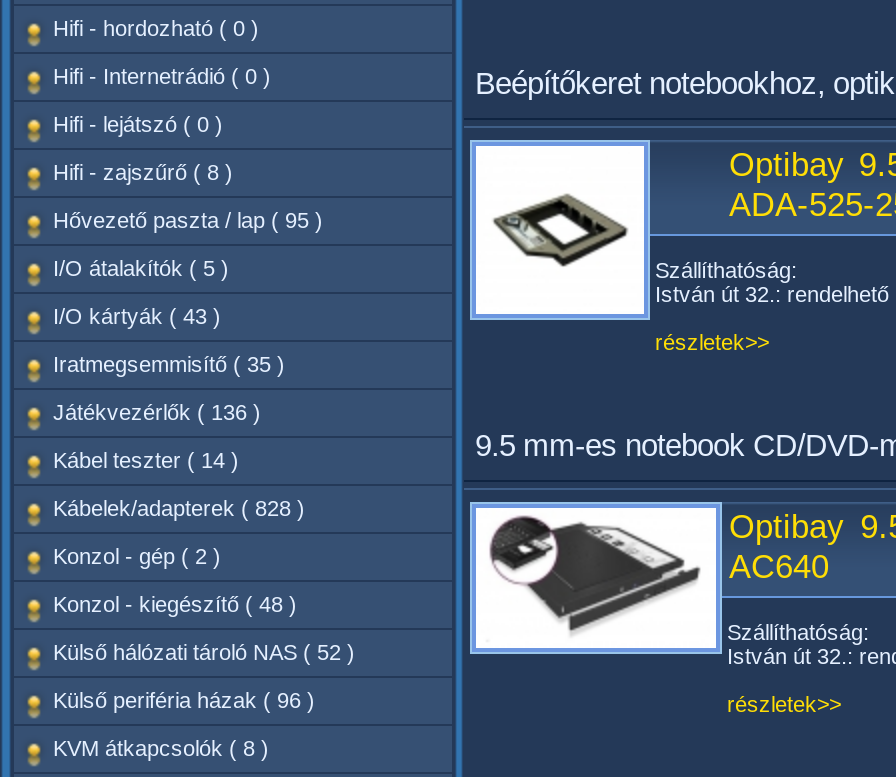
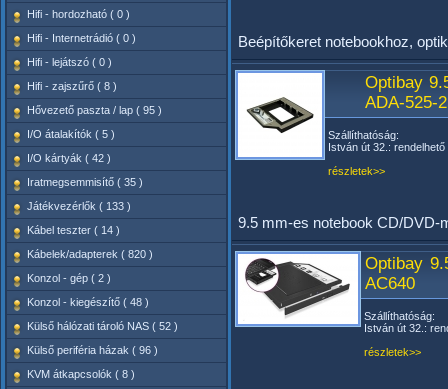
- I/O kártyák ( 43 )
+ I/O kártyák ( 42 )

- Játékvezérlők ( 136 )
+ Játékvezérlők ( 133 )

- Kábelek/adapterek ( 828 )
+ Kábelek/adapterek ( 820 )
